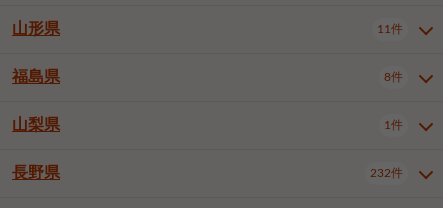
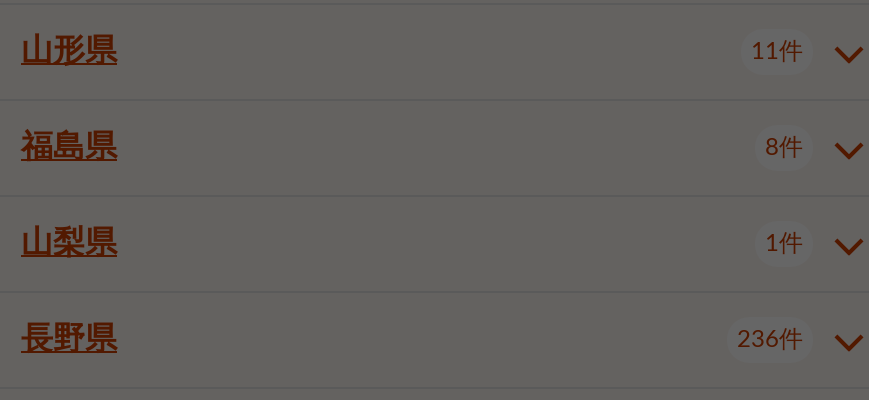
- 232件
+ 236件
